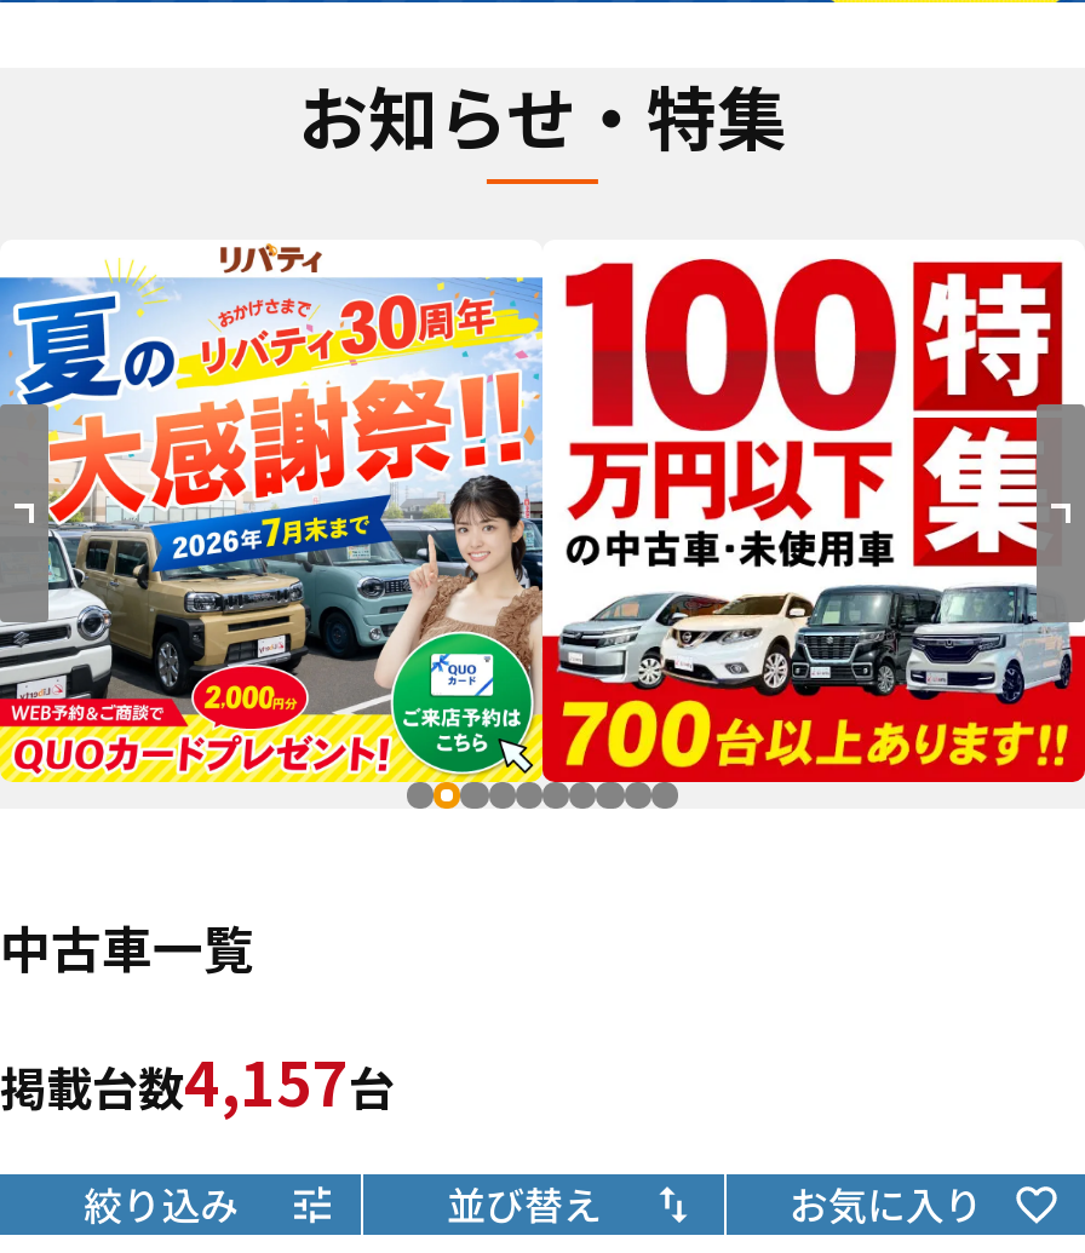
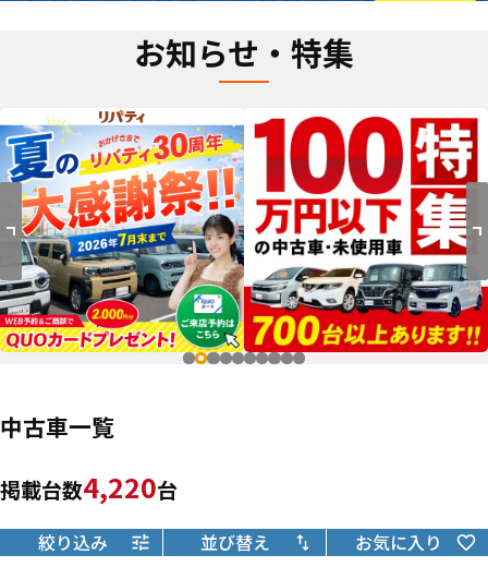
- 掲載台数4,157台
+ 掲載台数4,220台
